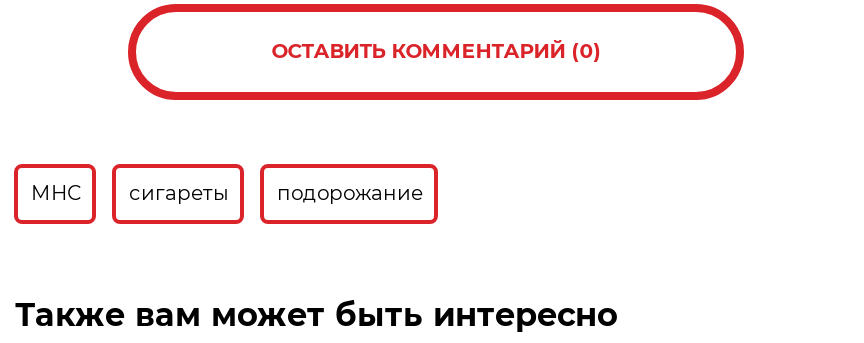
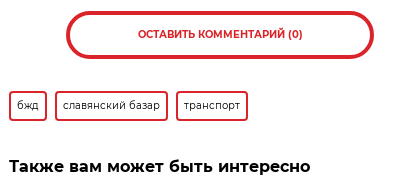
- МНС
- сигареты
- подорожание
+ бжд
+ славянский базар
+ транспорт
